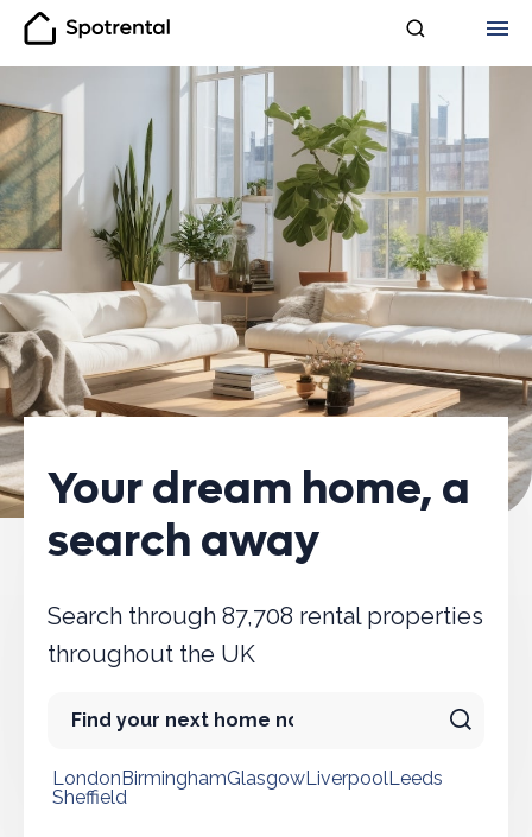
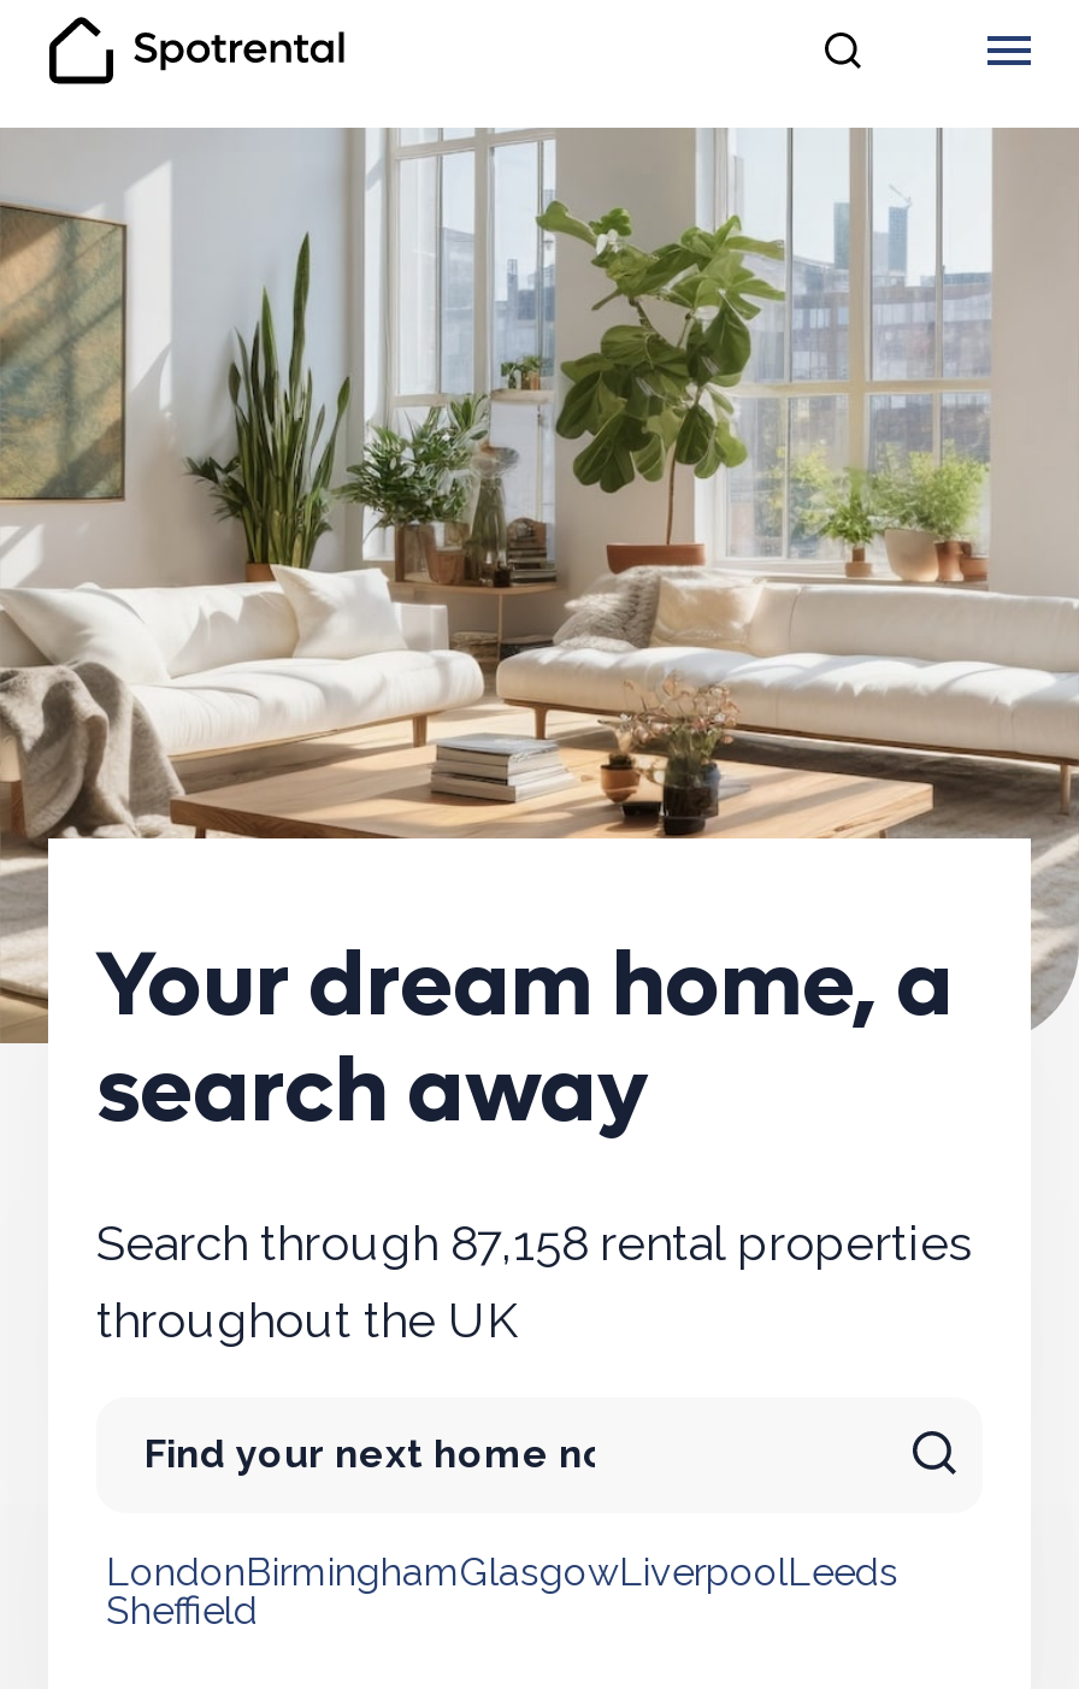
- Search through 87,708 rental properties
+ Search through 87,158 rental properties
